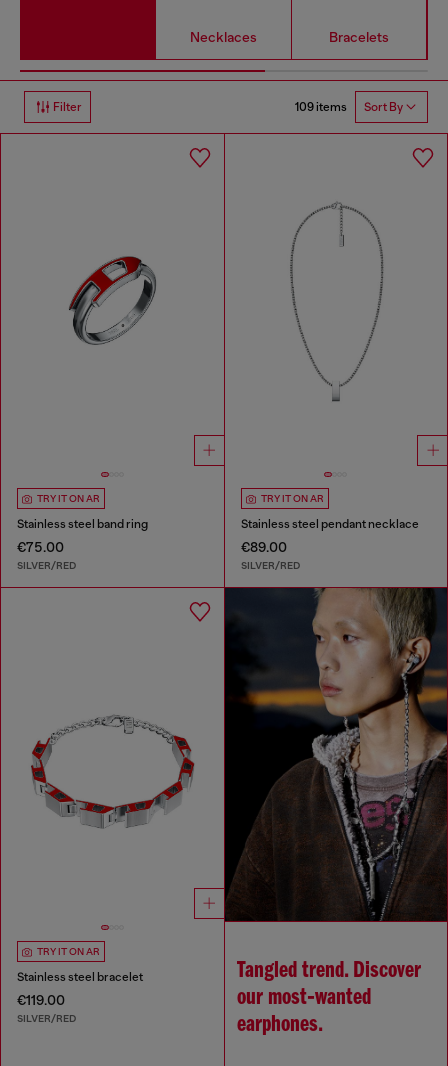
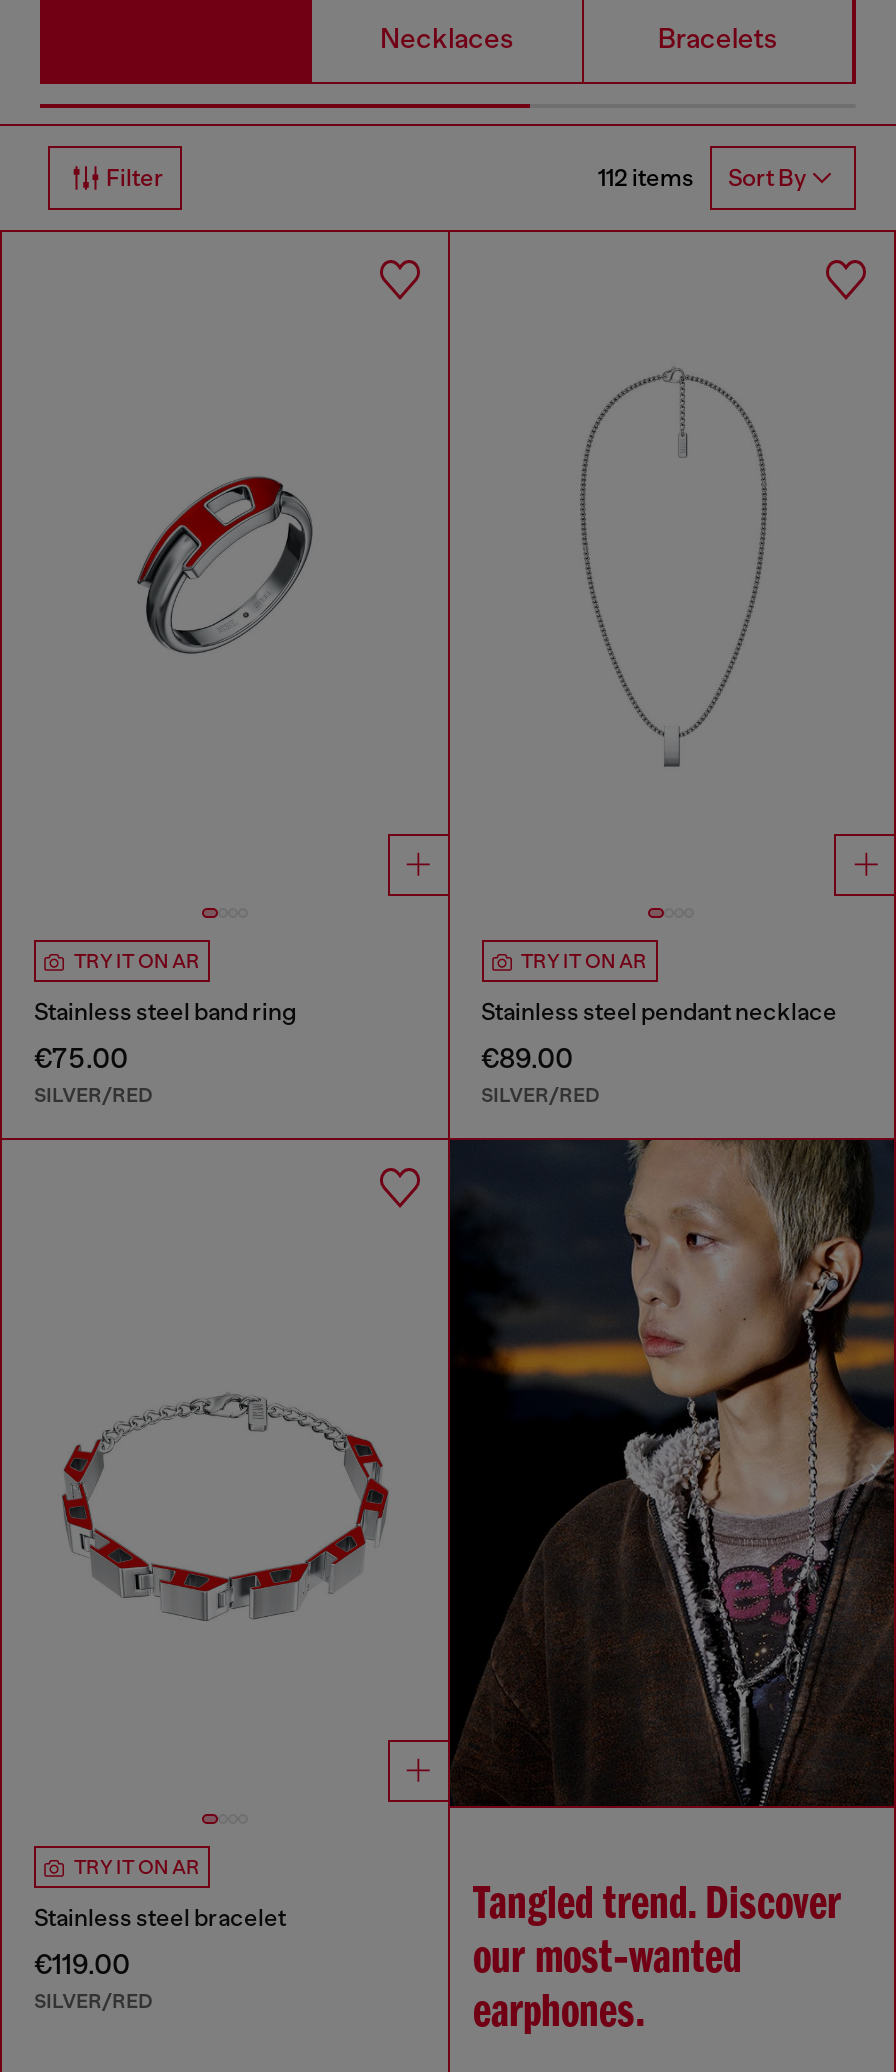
- 109 items Sort By
+ 112 items Sort By
